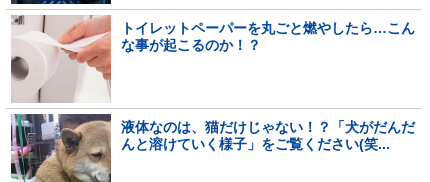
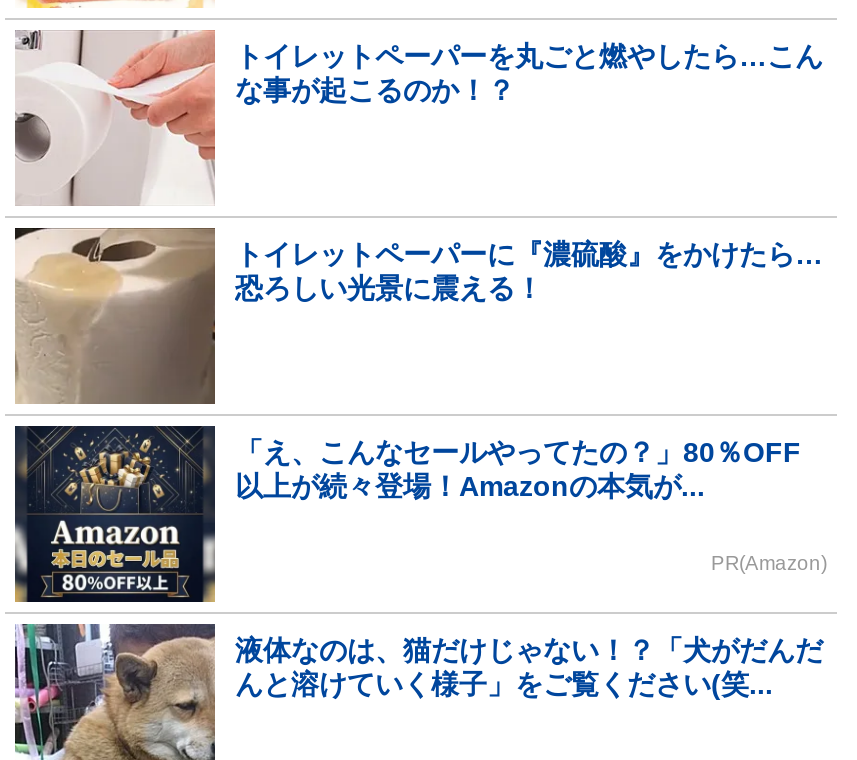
+ [image]
+ トイレットペーパーに『濃硫酸』をかけたら…
+ 恐ろしい光景に震える！

+ [image]
+ 「え、こんなセールやってたの？」80％OFF
+ 以上が続々登場！Amazonの本気が...
+ PR(Amazon)
